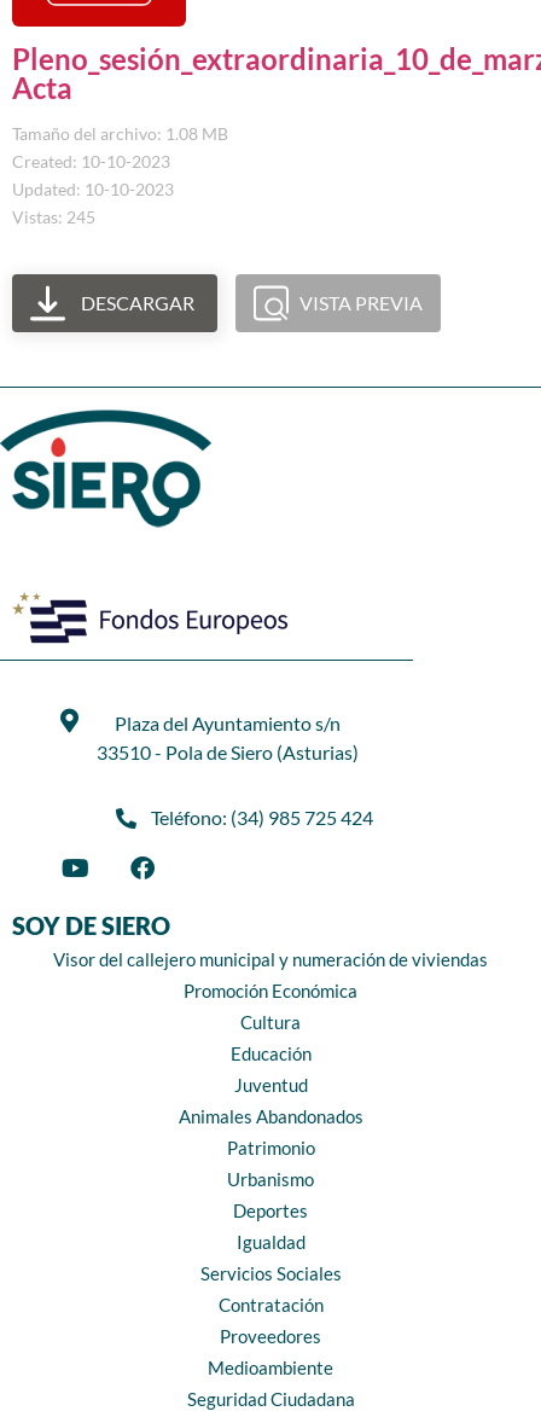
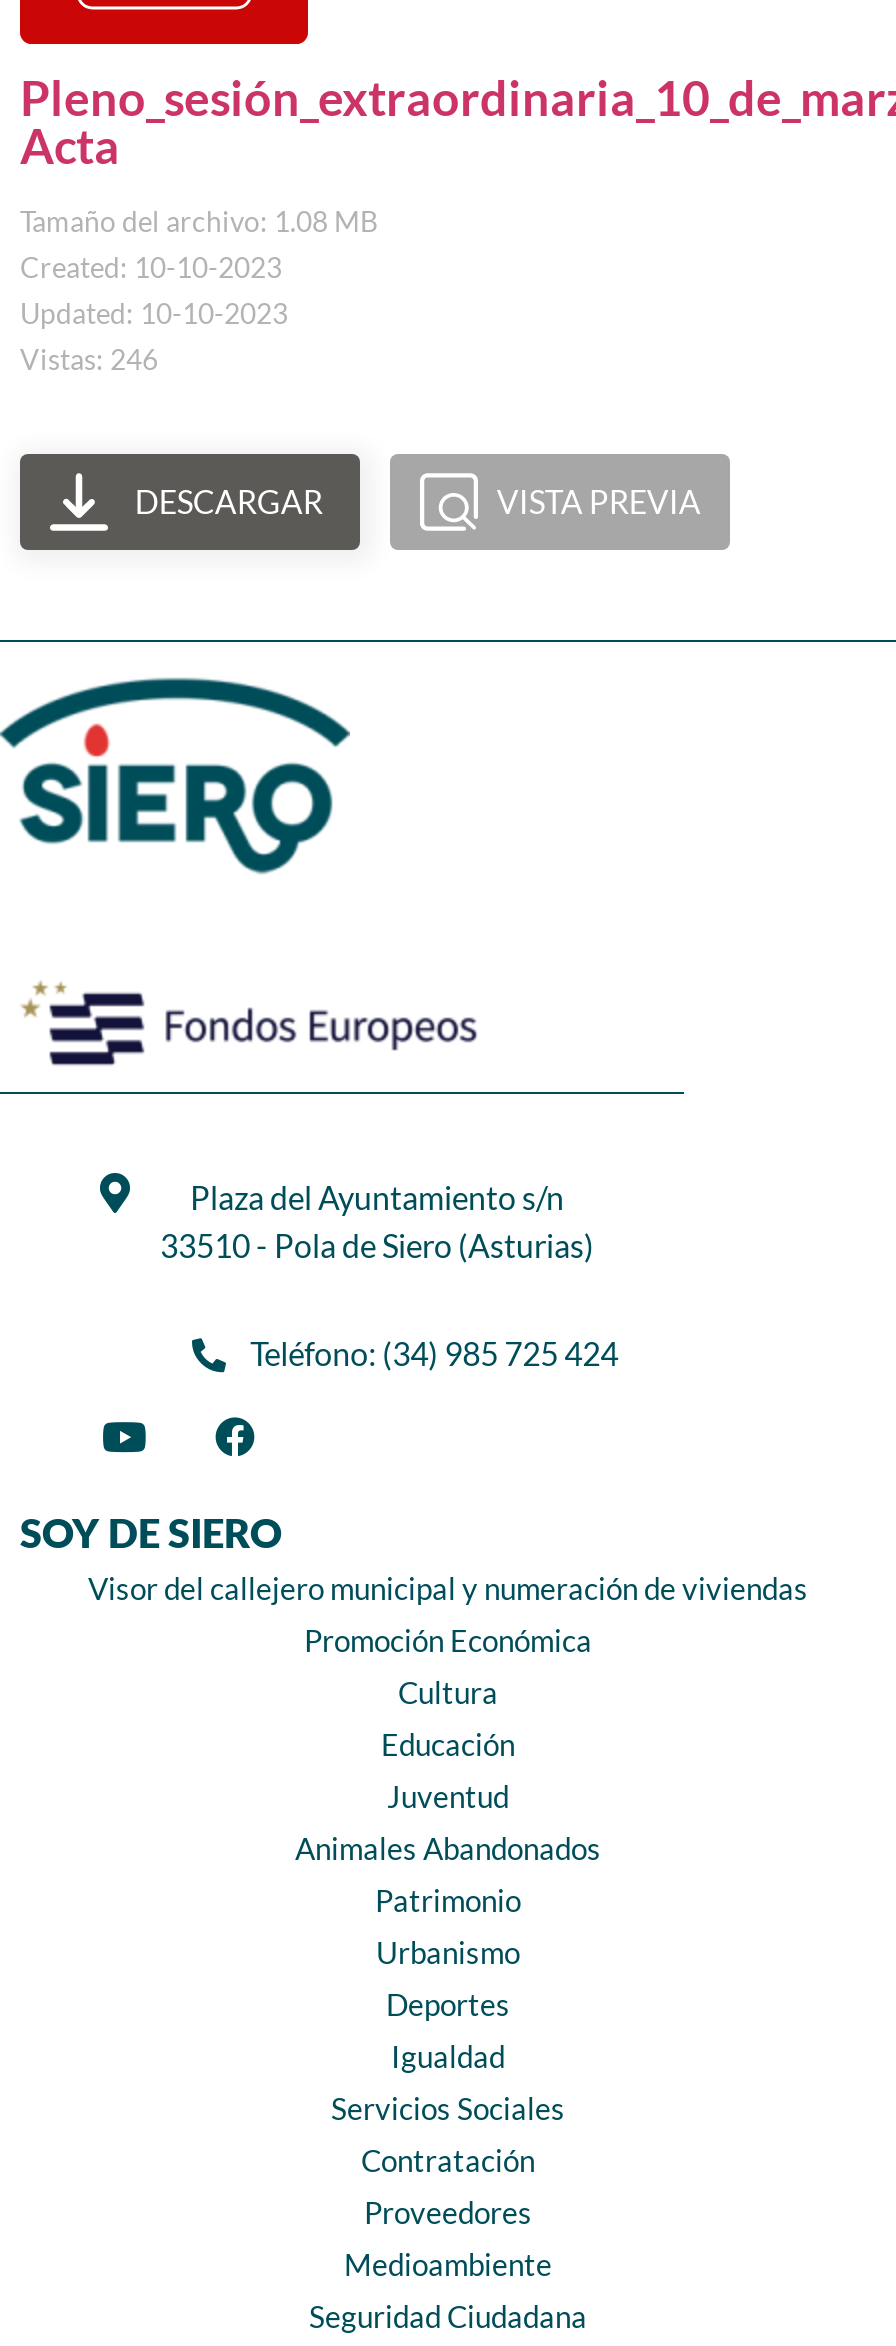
- Vistas: 245
+ Vistas: 246
